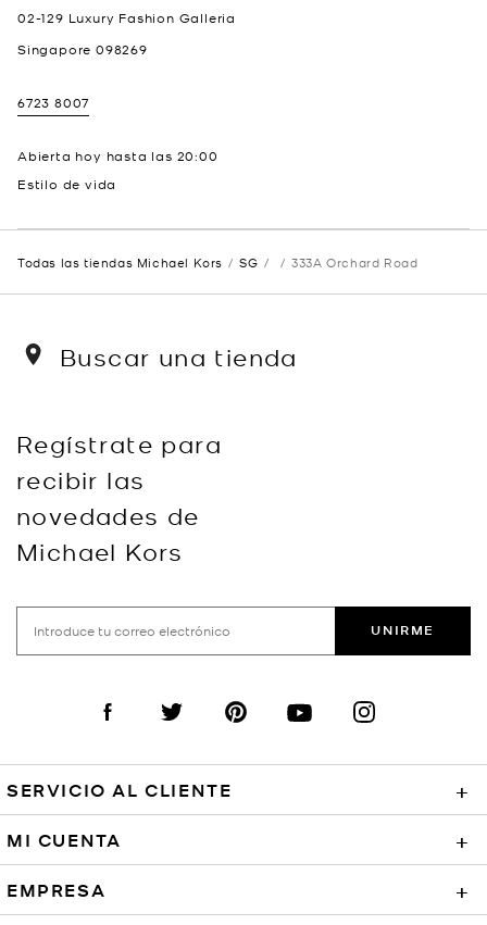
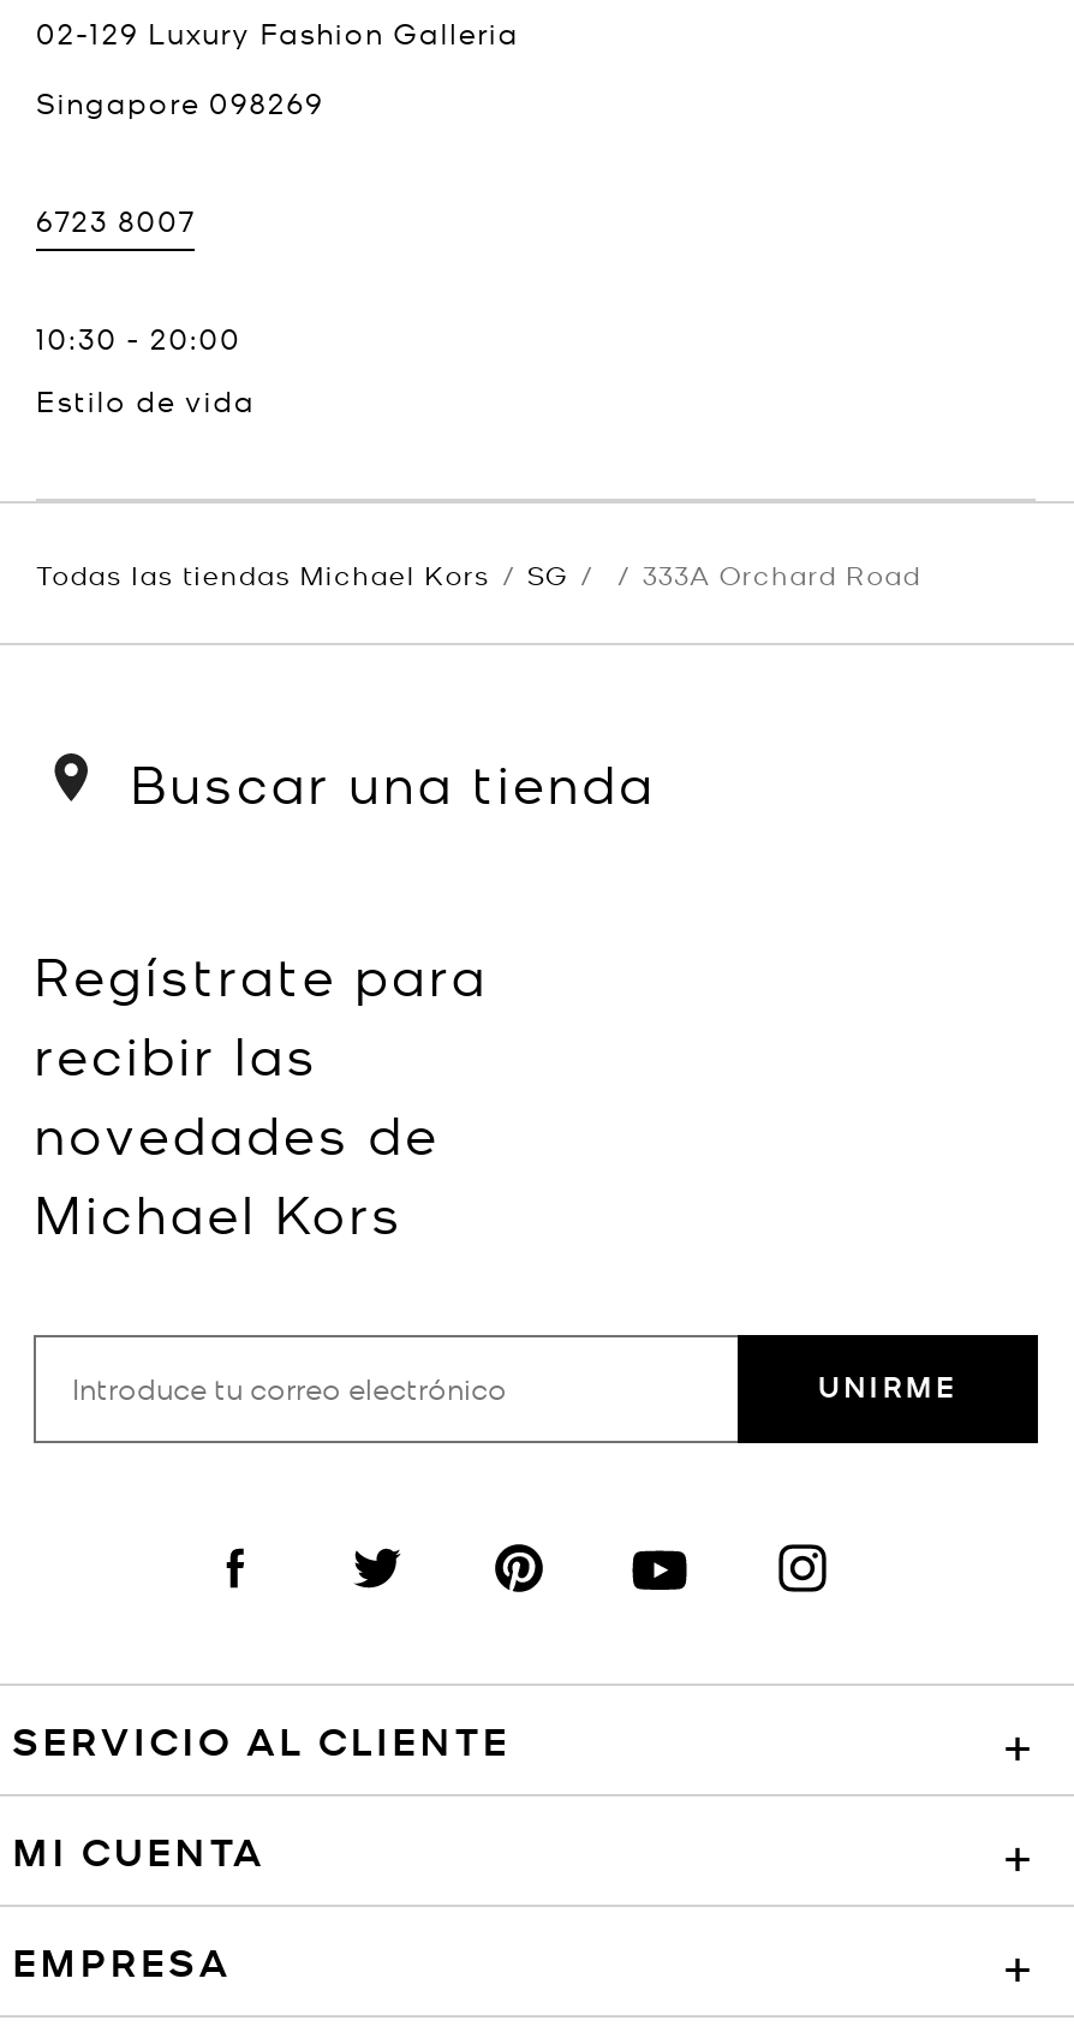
- Abierta hoy hasta las 20:00
+ 10:30 - 20:00
